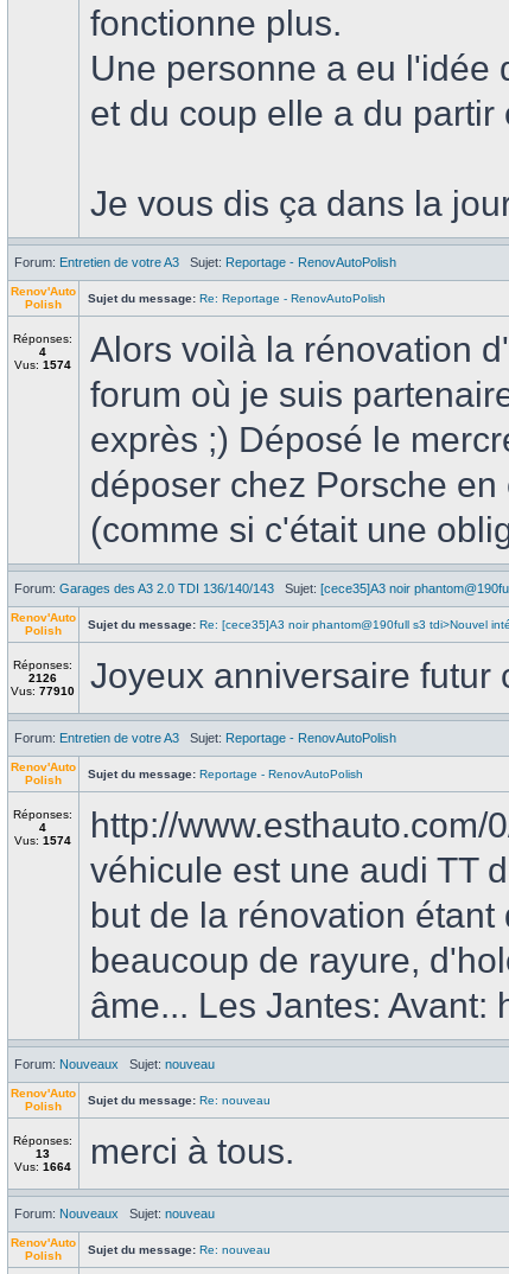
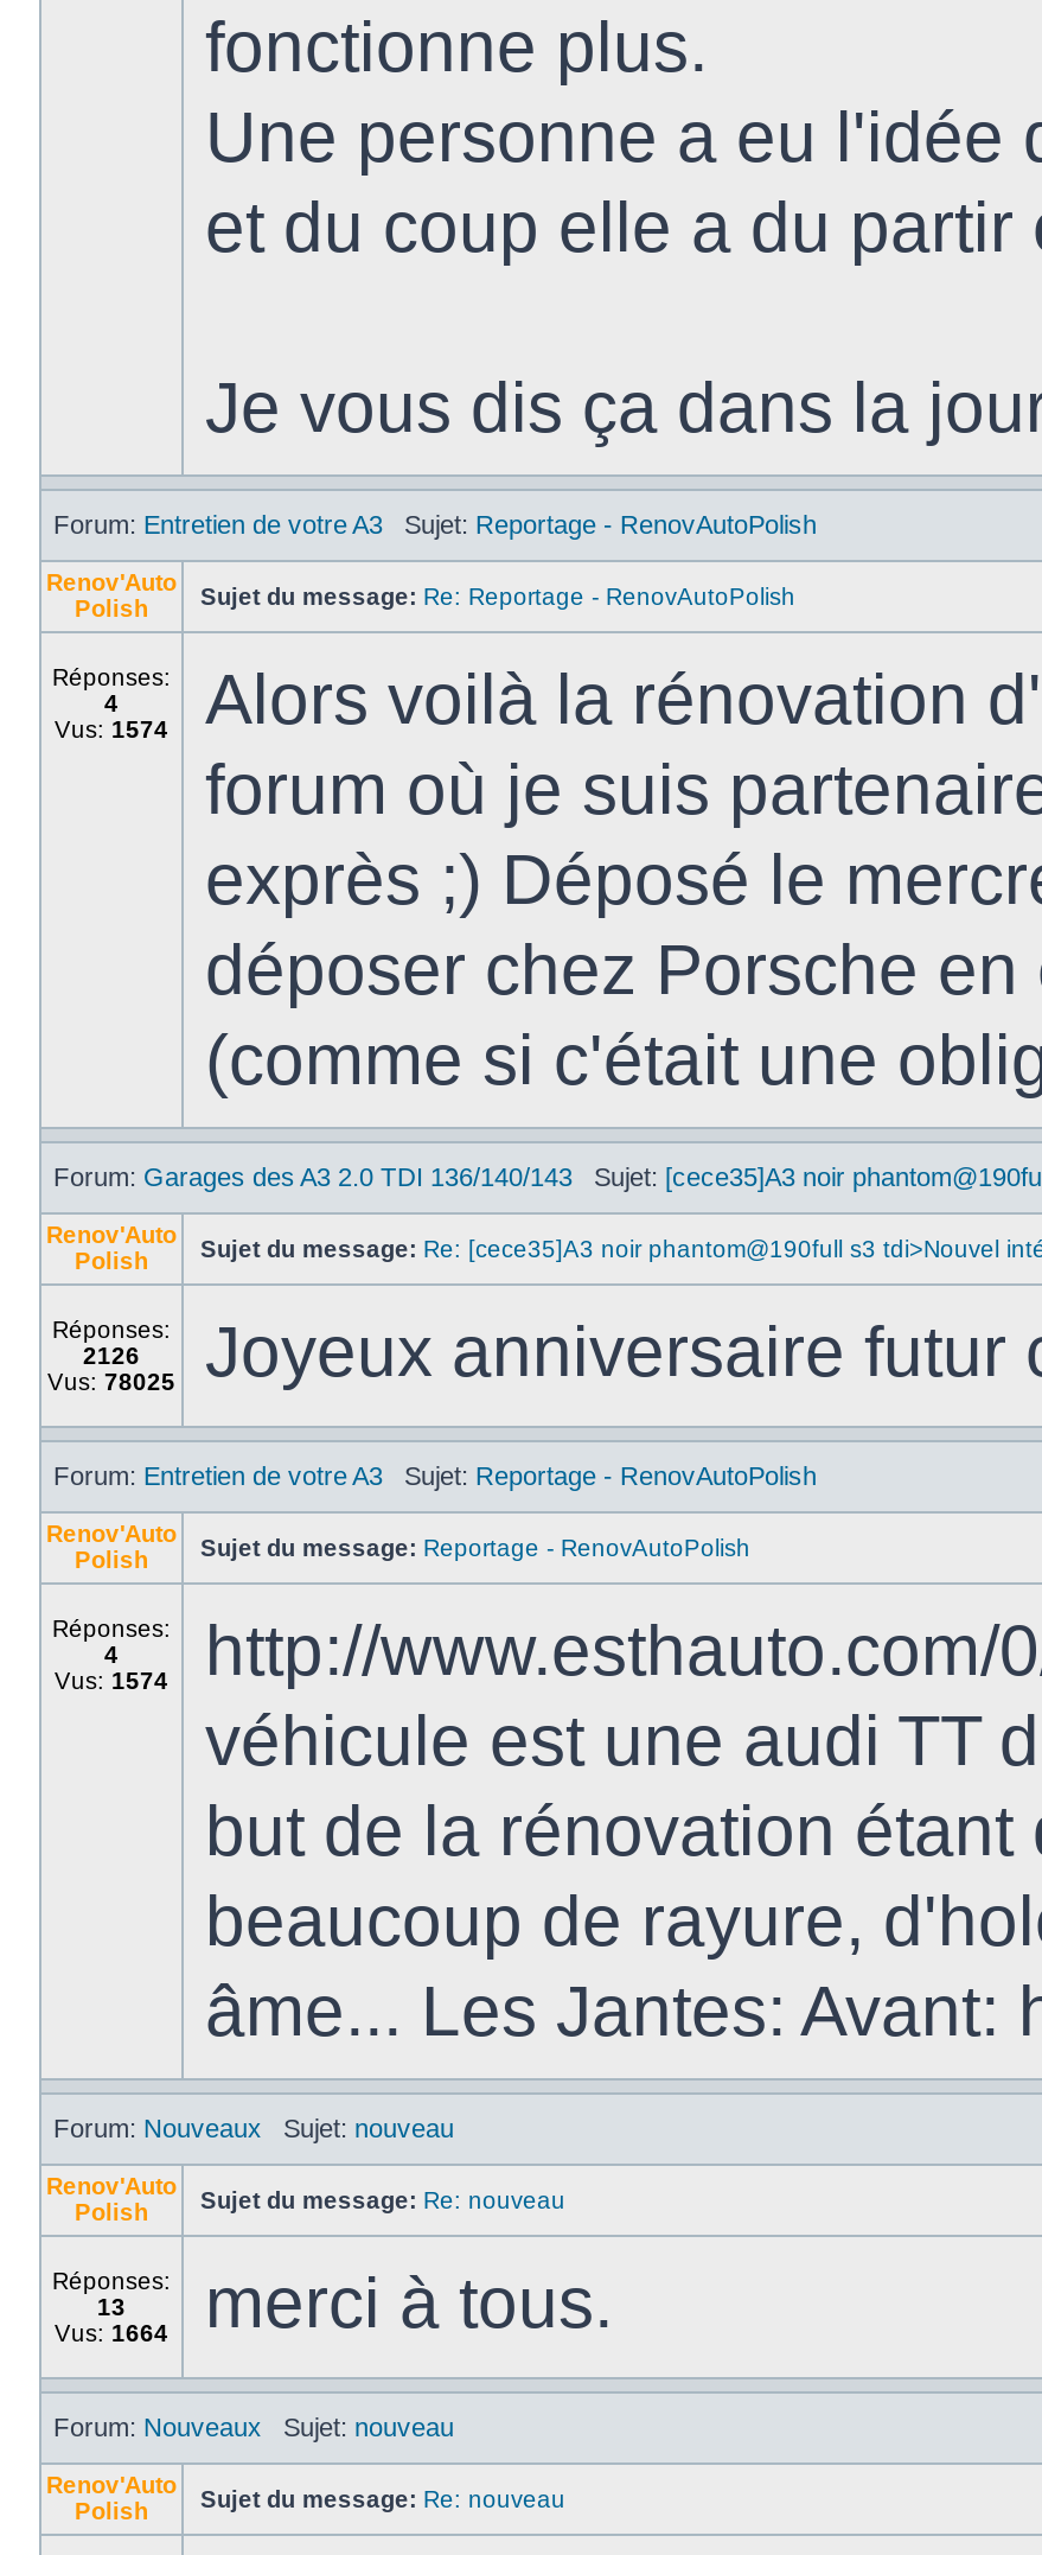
- Vus: 77910
+ Vus: 78025
